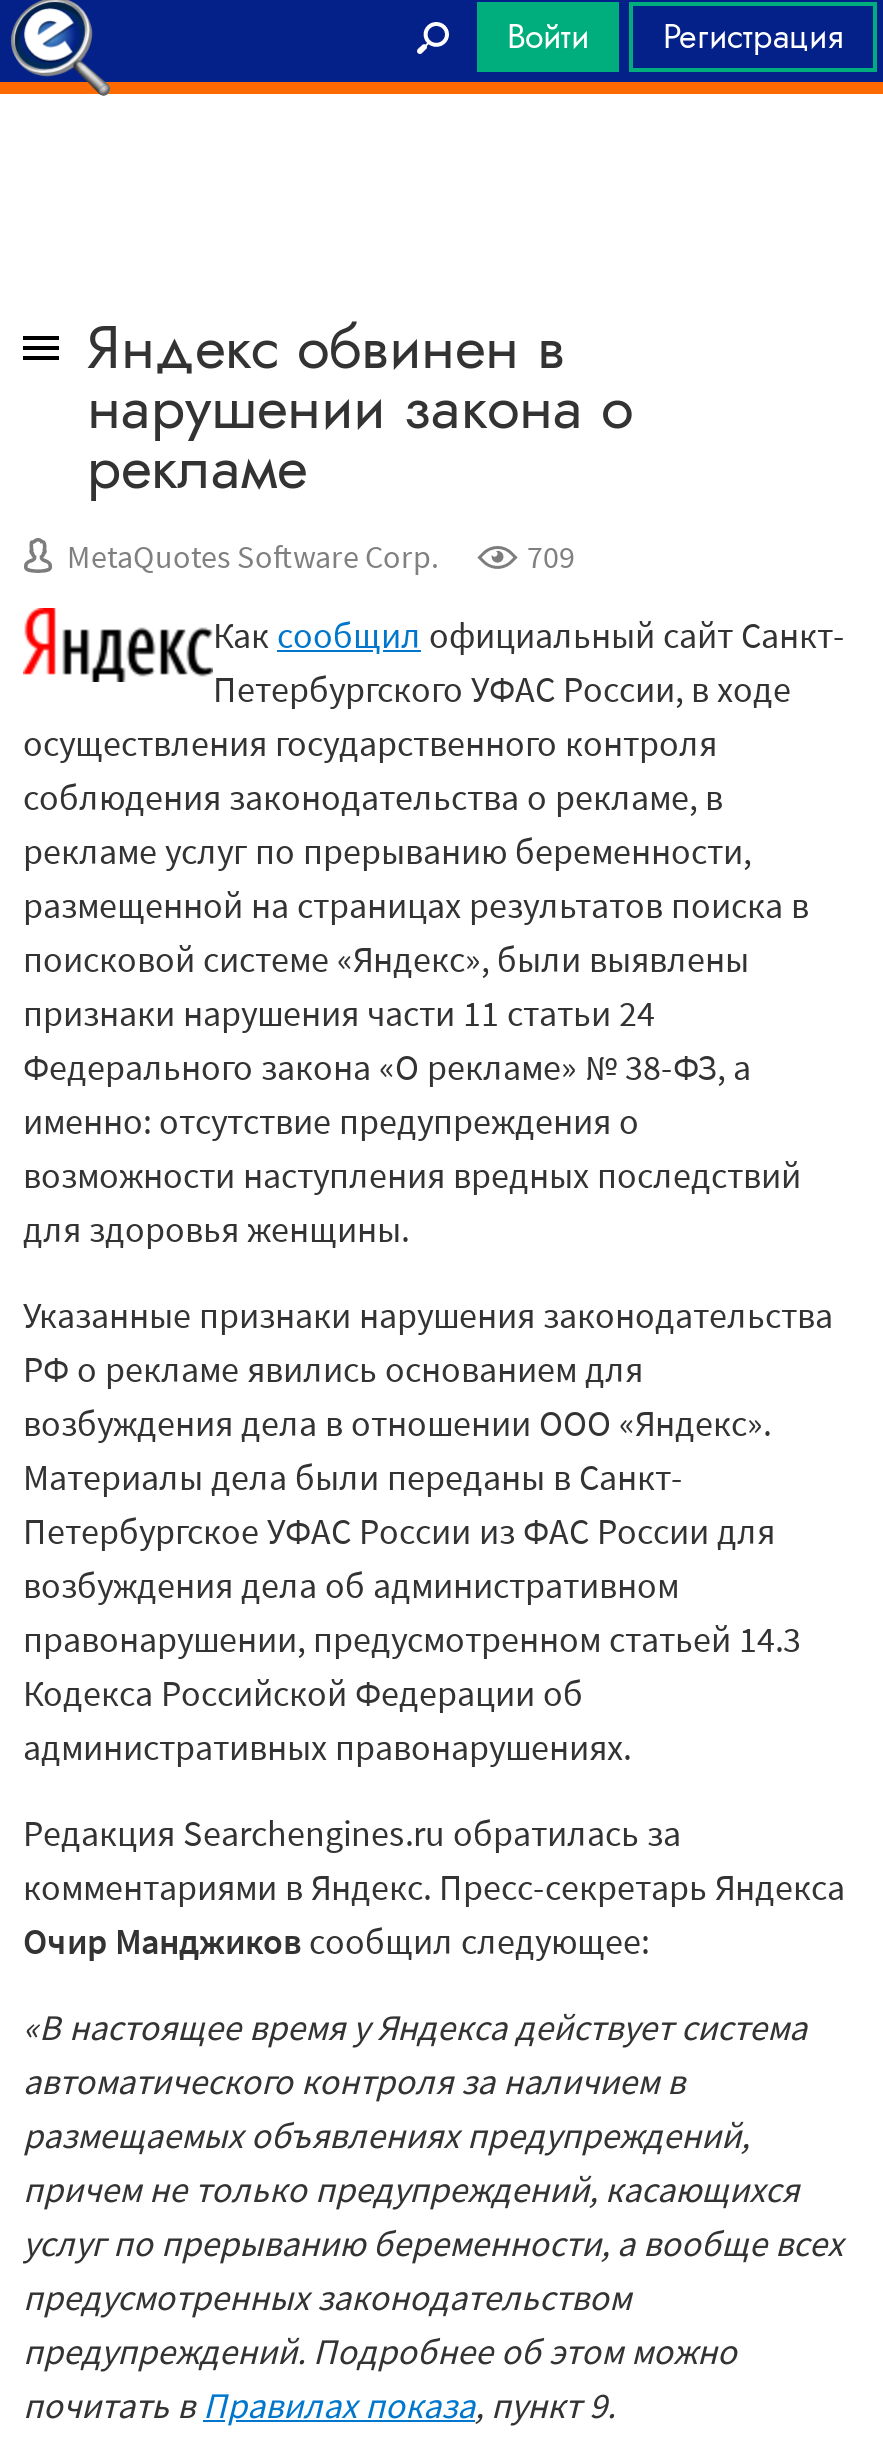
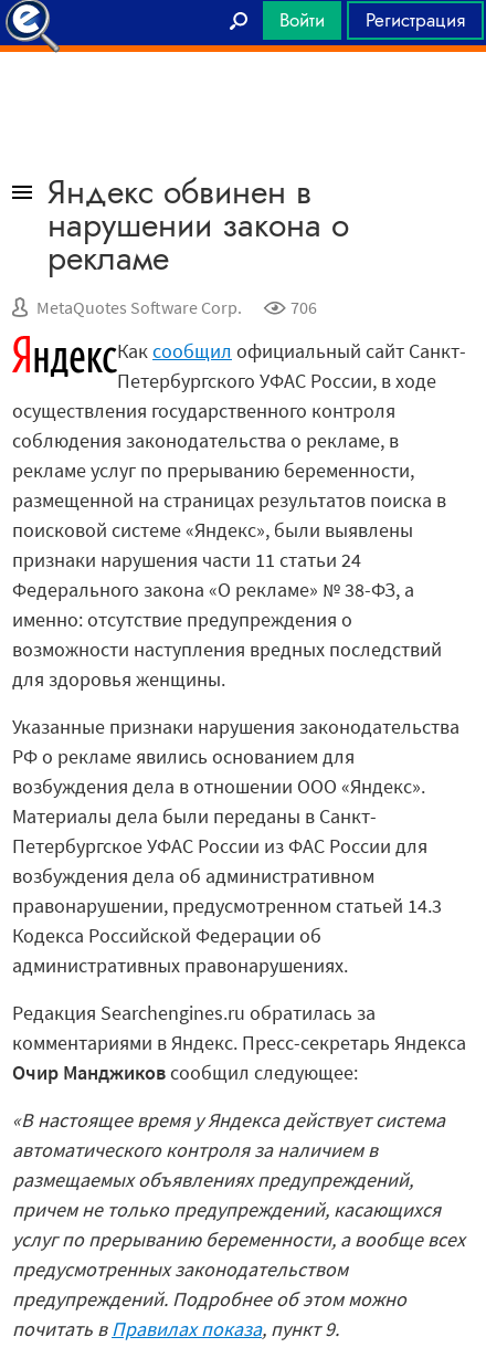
- 709
+ 706
